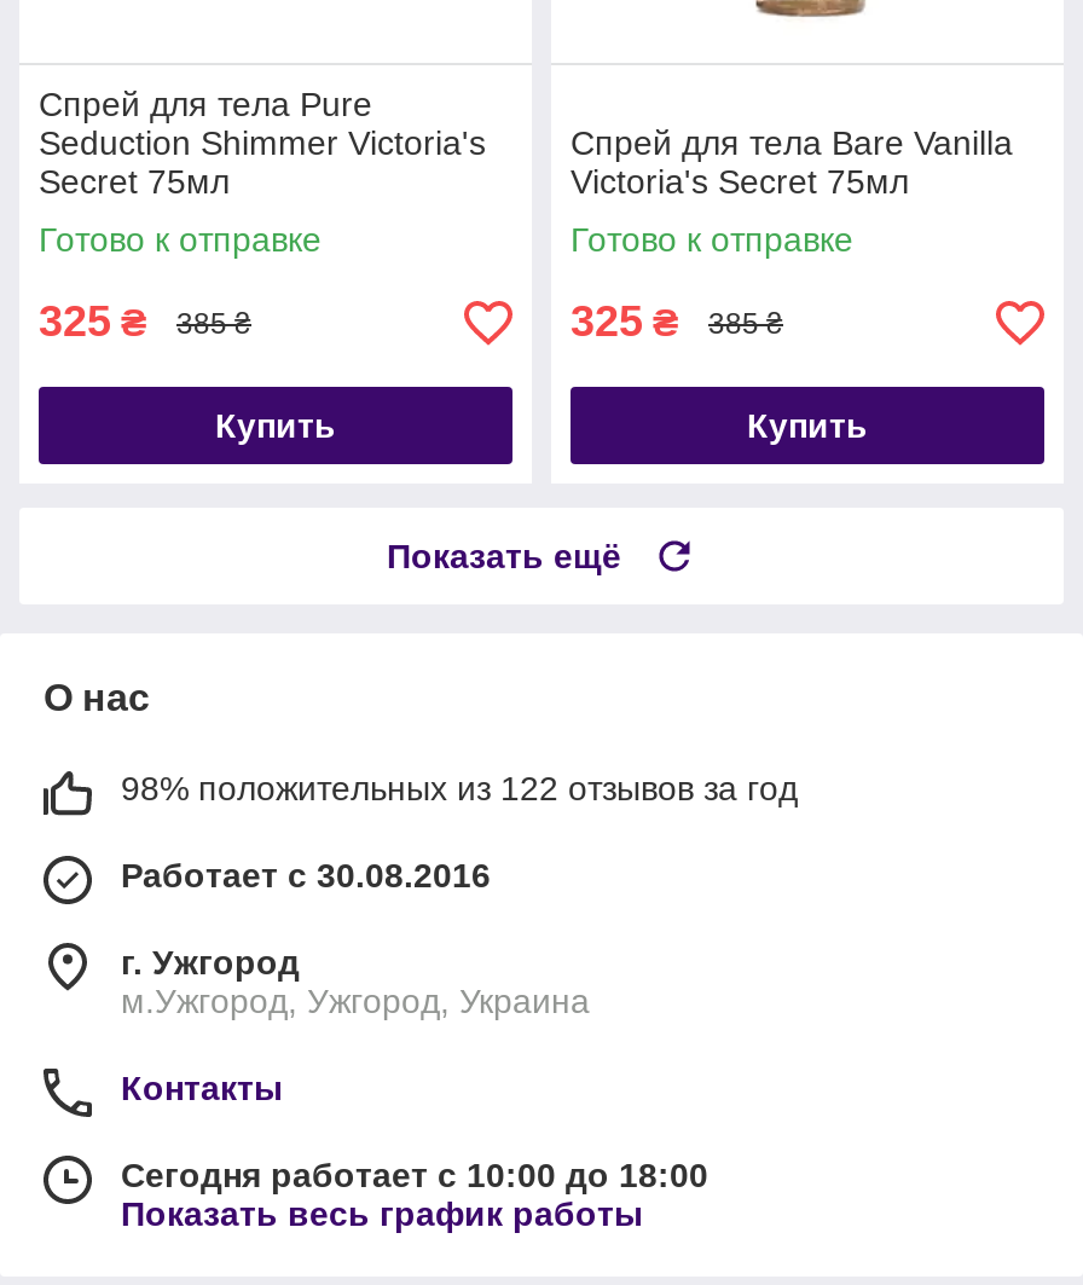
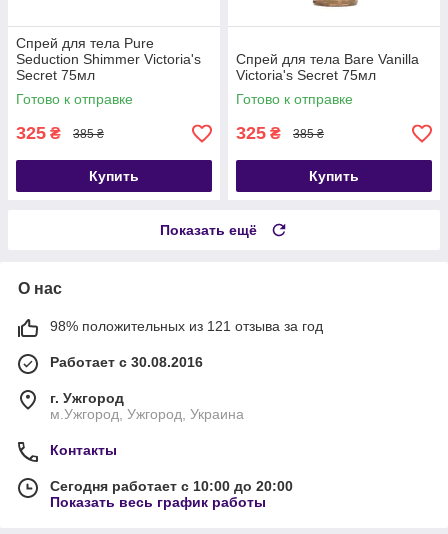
- 98% положительных из 122 отзывов за год
+ 98% положительных из 121 отзыва за год

- Сегодня работает с 10:00 до 18:00
+ Сегодня работает с 10:00 до 20:00
